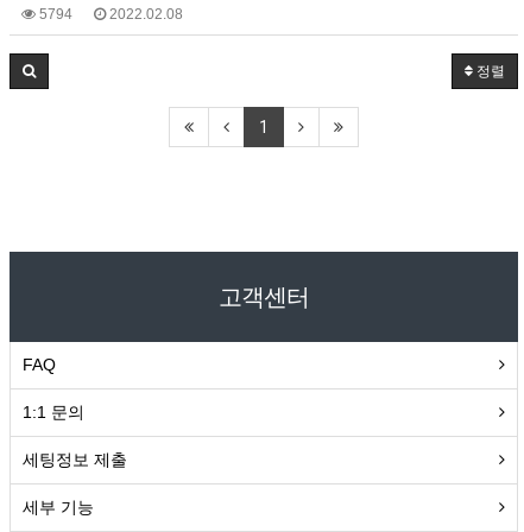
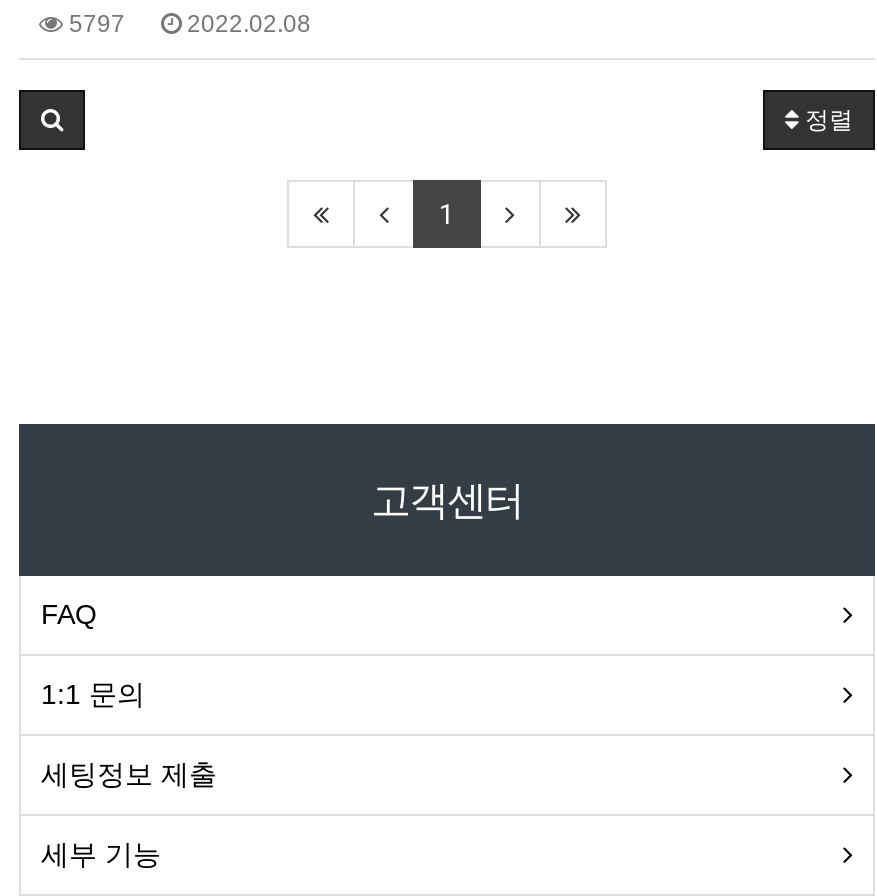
- 5794 2022.02.08
+ 5797 2022.02.08
